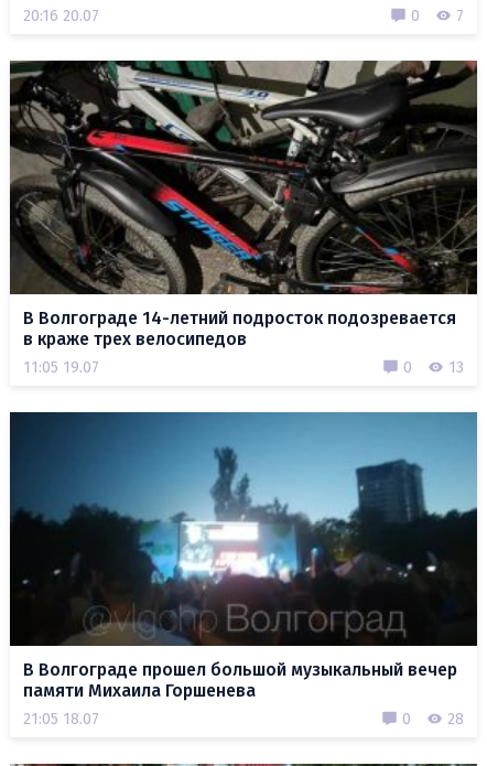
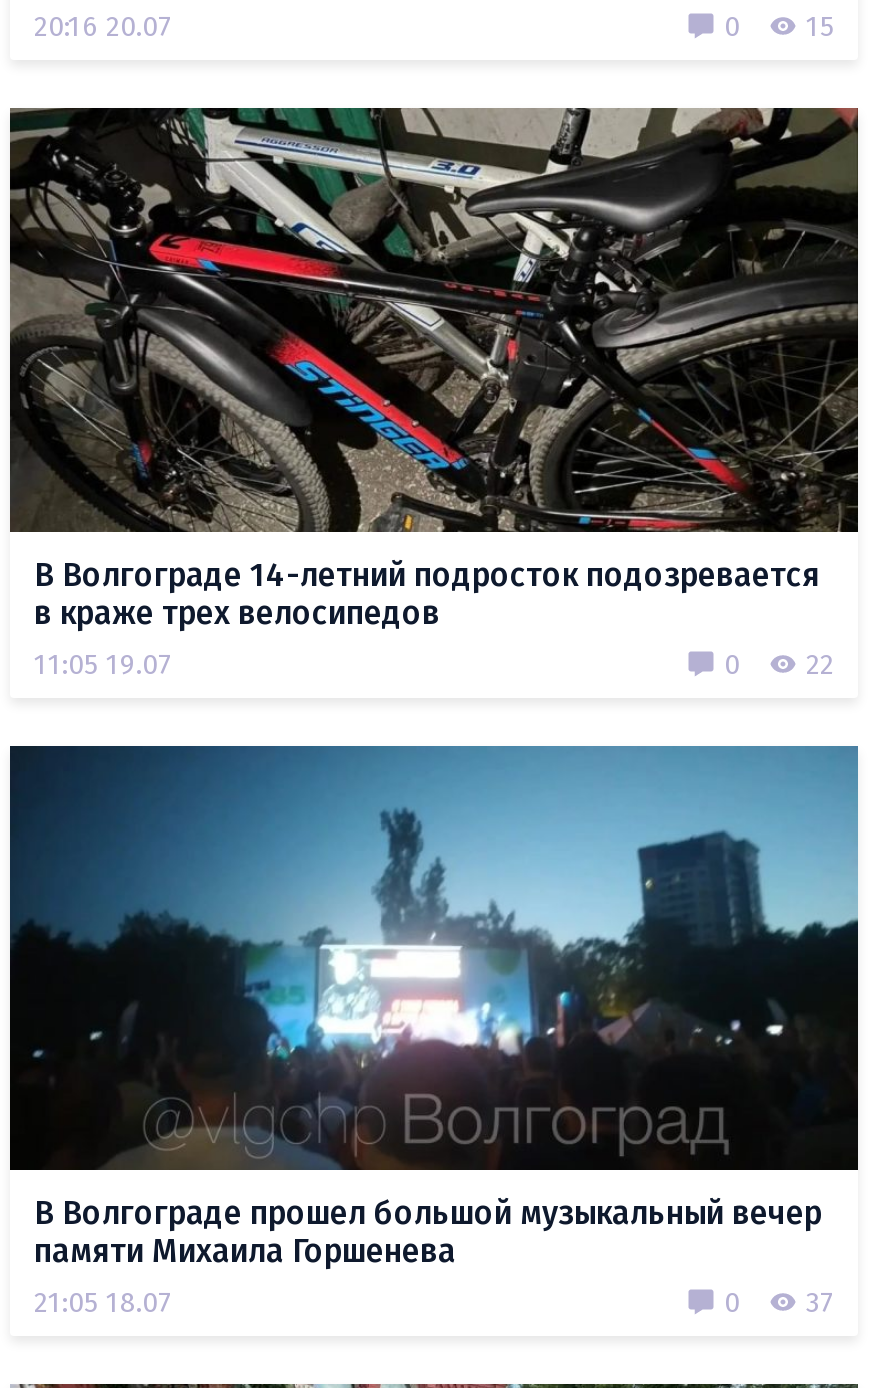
- 0 7
+ 0 15

- 0 13
+ 0 22

- 0 28
+ 0 37
